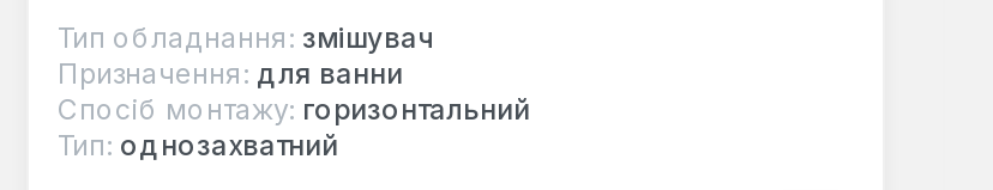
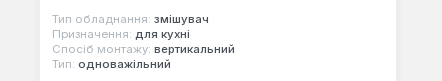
- Призначення: для ванни
+ Призначення: для кухні

- Спосіб монтажу: горизонтальний
+ Спосіб монтажу: вертикальний

- Тип: однозахватний
+ Тип: одноважільний
